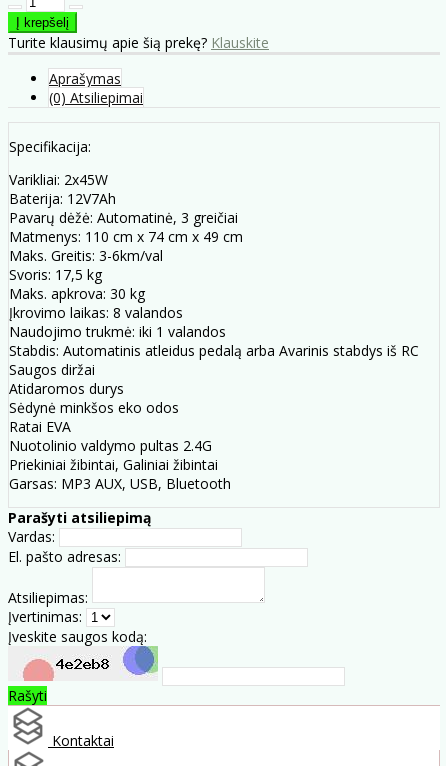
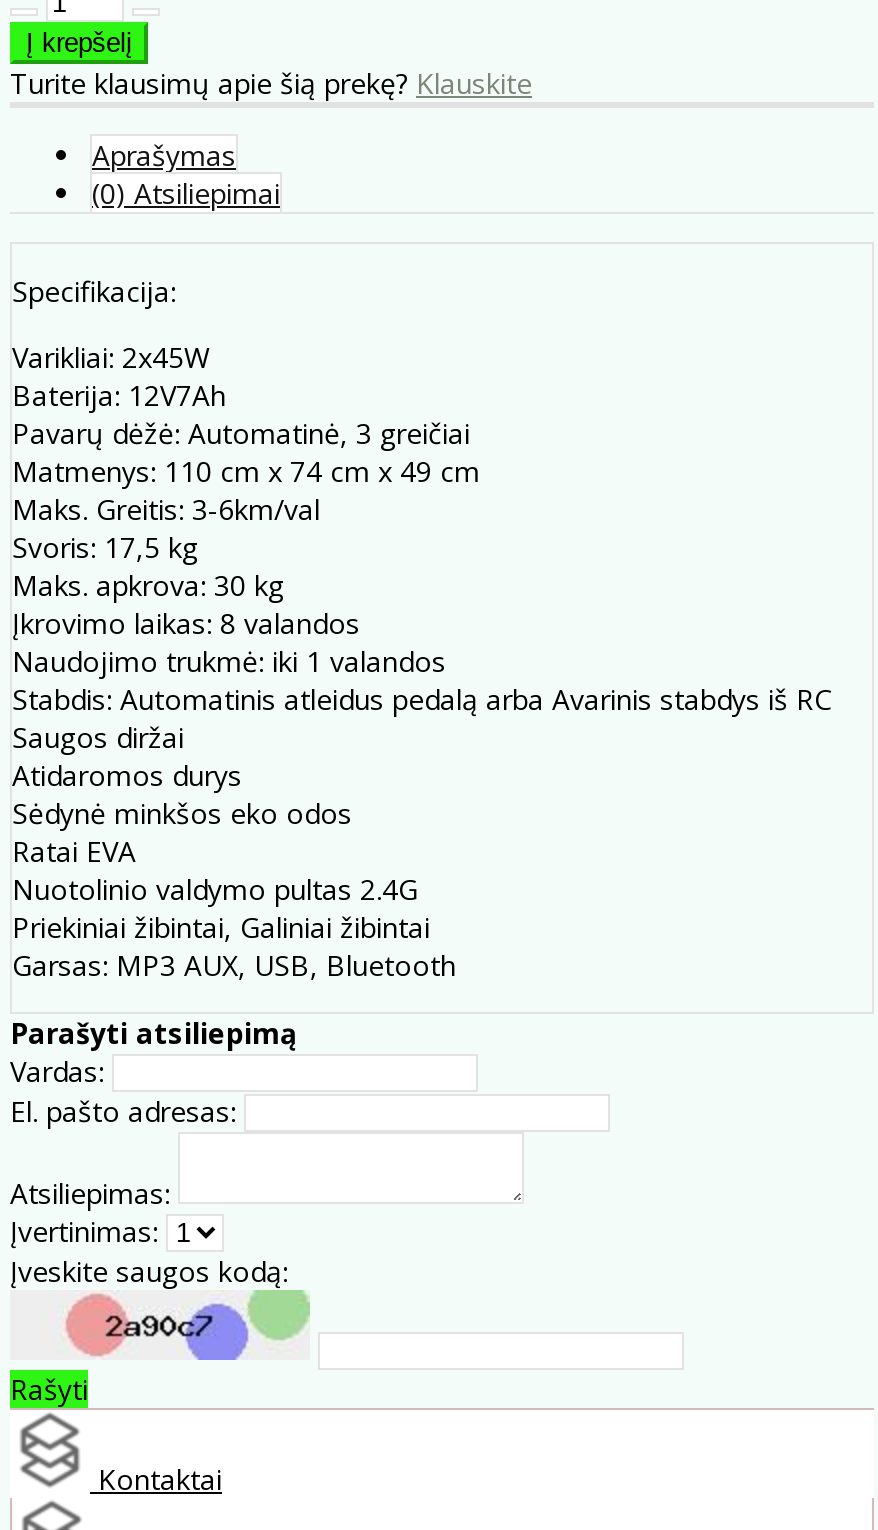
- [image]
+ [image]
